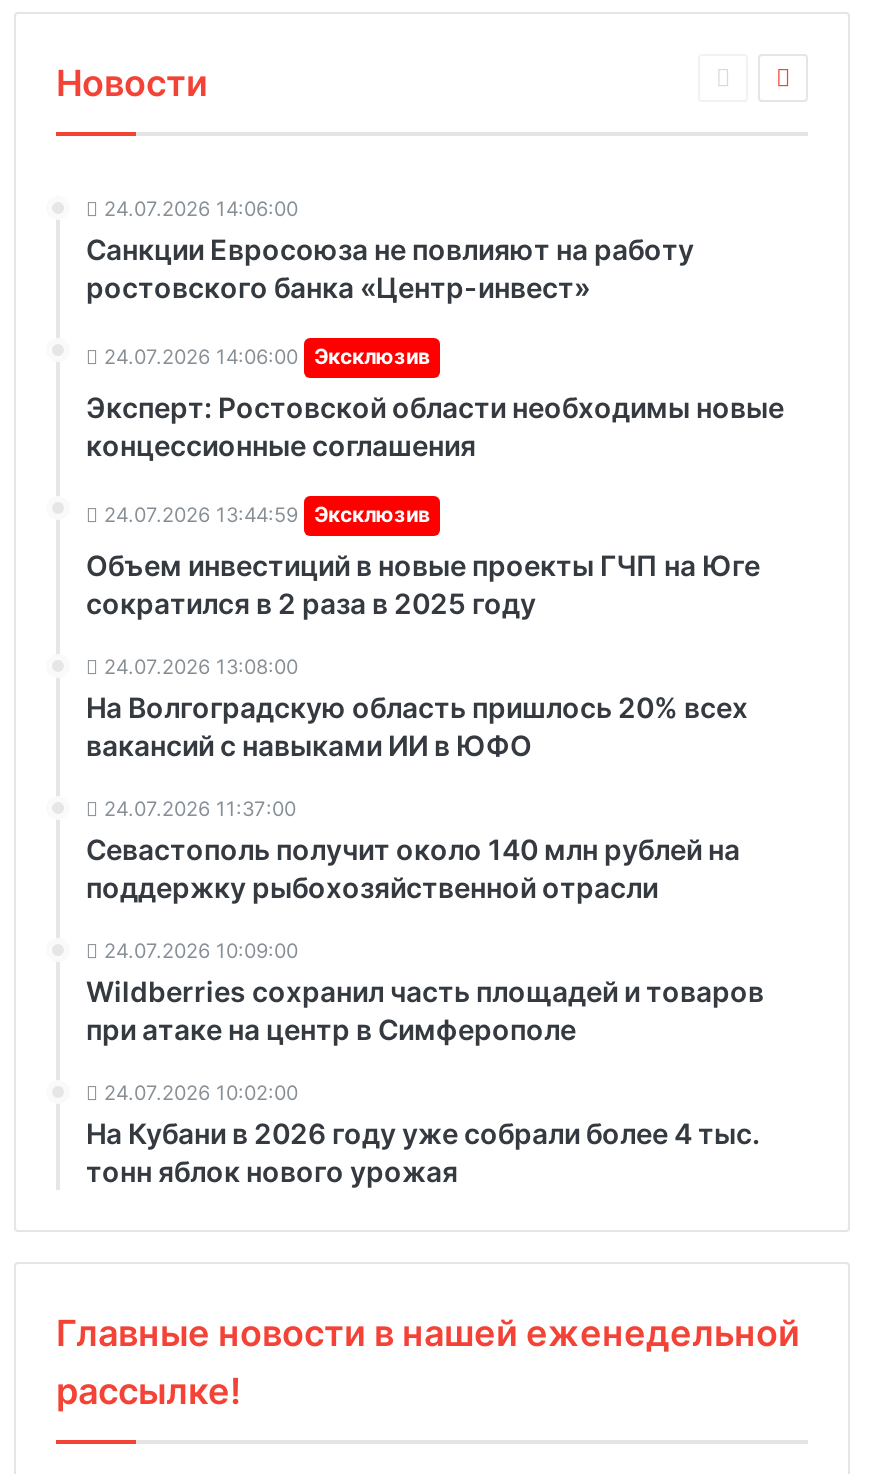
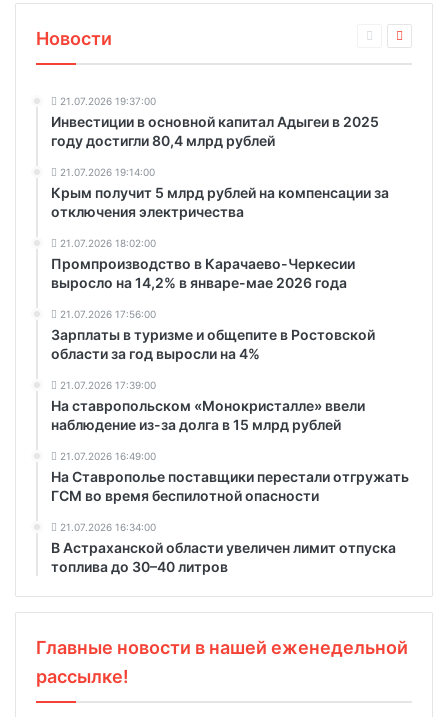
- 24.07.2026 14:06:00
- Санкции Евросоюза не повлияют на работу
- ростовского банка «Центр-инвест»
- 24.07.2026 14:06:00
- Эксклюзив
- Эксперт: Ростовской области необходимы новые
- концессионные соглашения
- 24.07.2026 13:44:59
- Эксклюзив
- Объем инвестиций в новые проекты ГЧП на Юге
- сократился в 2 раза в 2025 году
- 24.07.2026 13:08:00
- На Волгоградскую область пришлось 20% всех
- вакансий с навыками ИИ в ЮФО
- 24.07.2026 11:37:00
- Севастополь получит около 140 млн рублей на
- поддержку рыбохозяйственной отрасли
- 24.07.2026 10:09:00
- Wildberries сохранил часть площадей и товаров
- при атаке на центр в Симферополе
- 24.07.2026 10:02:00
- На Кубани в 2026 году уже собрали более 4 тыс.
- тонн яблок нового урожая
+ 21.07.2026 19:37:00
+ Инвестиции в основной капитал Адыгеи в 2025
+ году достигли 80,4 млрд рублей
+ 21.07.2026 19:14:00
+ Крым получит 5 млрд рублей на компенсации за
+ отключения электричества
+ 21.07.2026 18:02:00
+ Промпроизводство в Карачаево-Черкесии
+ выросло на 14,2% в январе-мае 2026 года
+ 21.07.2026 17:56:00
+ Зарплаты в туризме и общепите в Ростовской
+ области за год выросли на 4%
+ 21.07.2026 17:39:00
+ На ставропольском «Монокристалле» ввели
+ наблюдение из-за долга в 15 млрд рублей
+ 21.07.2026 16:49:00
+ На Ставрополье поставщики перестали отгружать
+ ГСМ во время беспилотной опасности
+ 21.07.2026 16:34:00
+ В Астраханской области увеличен лимит отпуска
+ топлива до 30–40 литров
